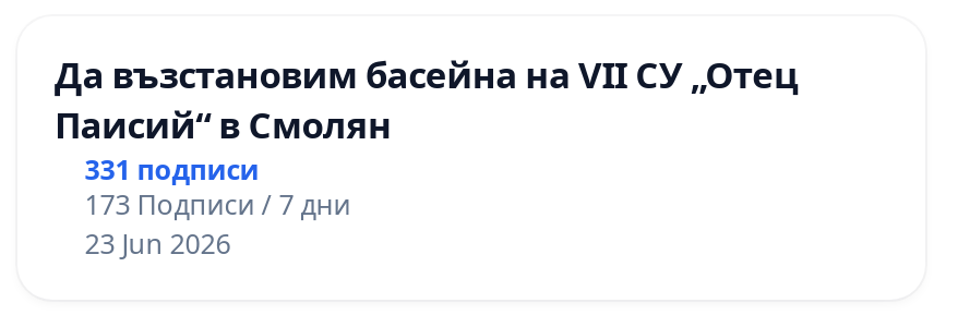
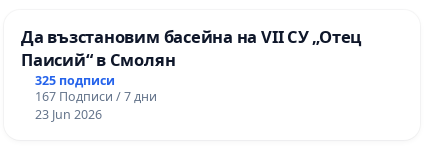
- 331 подписи
+ 325 подписи

- 173 Подписи / 7 дни
+ 167 Подписи / 7 дни
